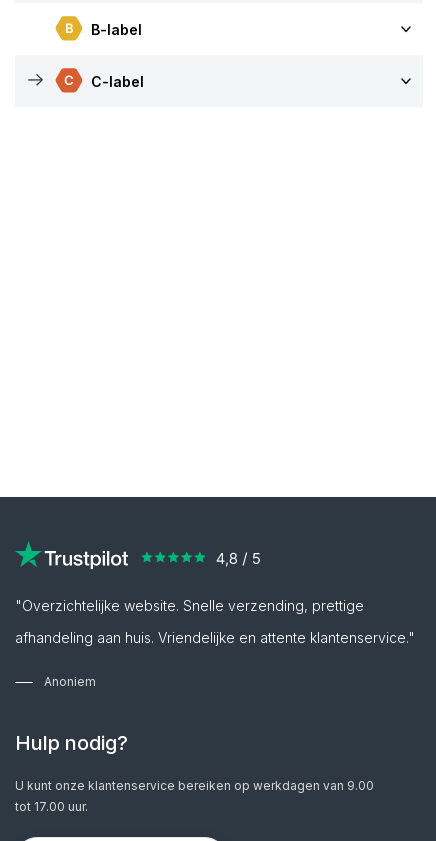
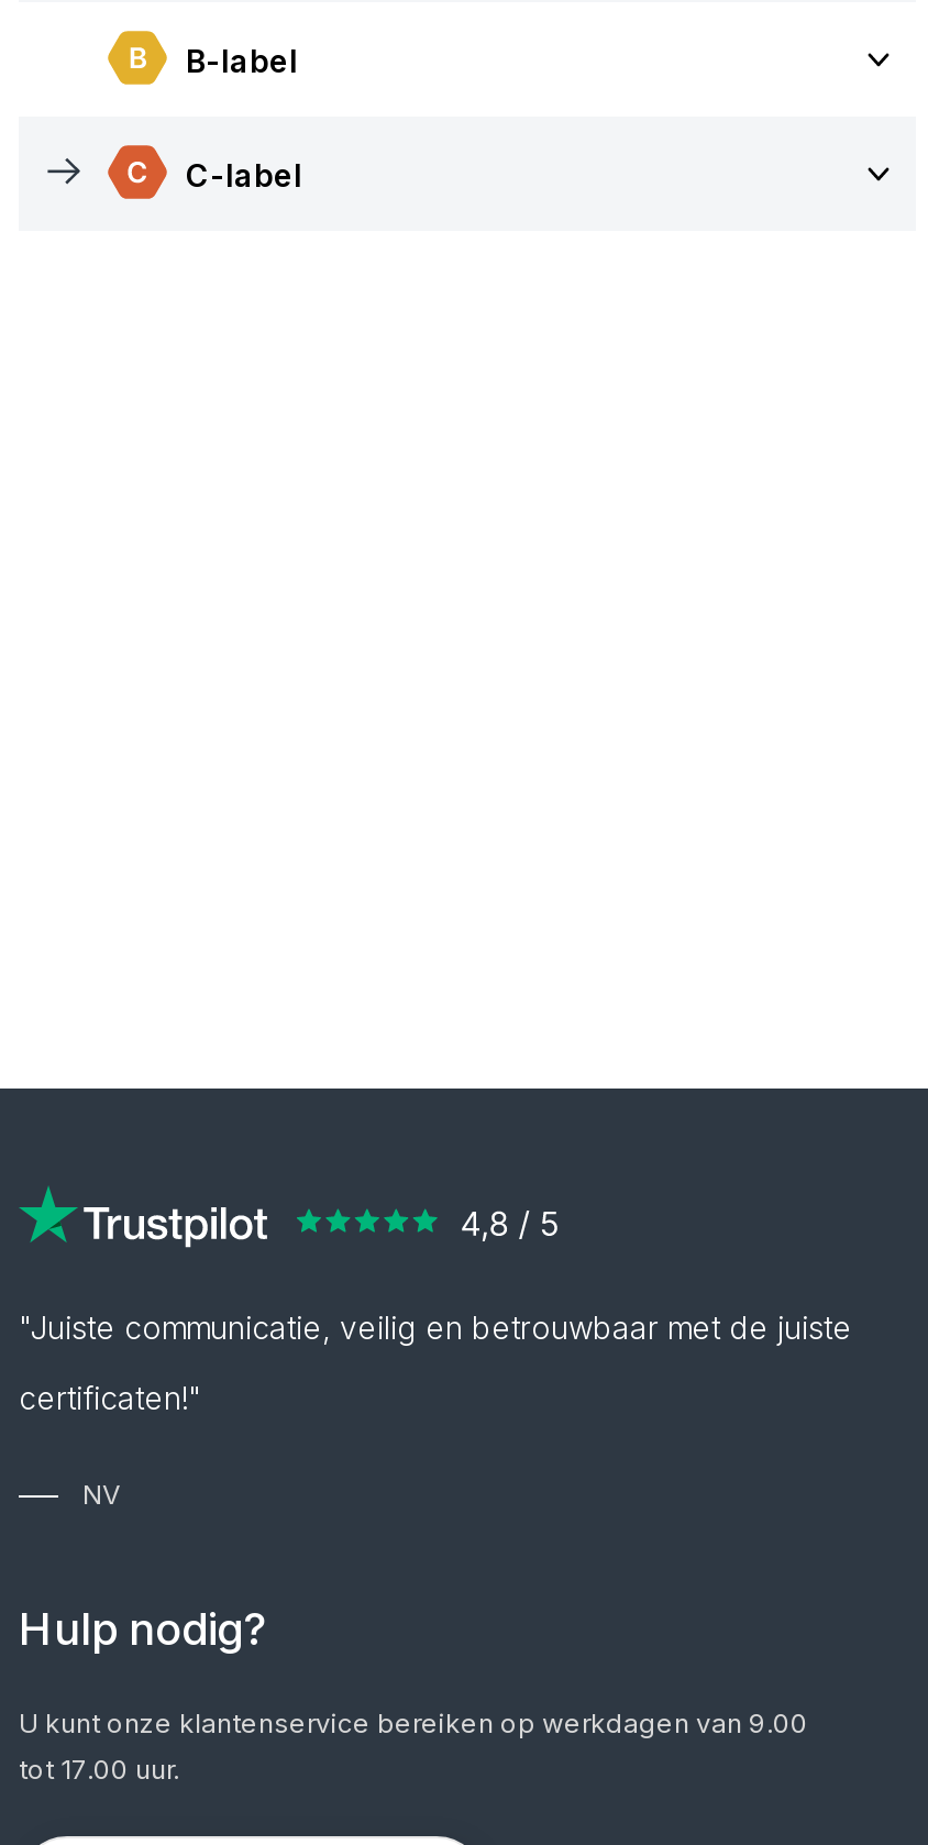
- "Overzichtelijke website. Snelle verzending, prettige
+ "Juiste communicatie, veilig en betrouwbaar met de juiste

- afhandeling aan huis. Vriendelijke en attente klantenservice."
+ certificaten!"

- Anoniem
+ NV
